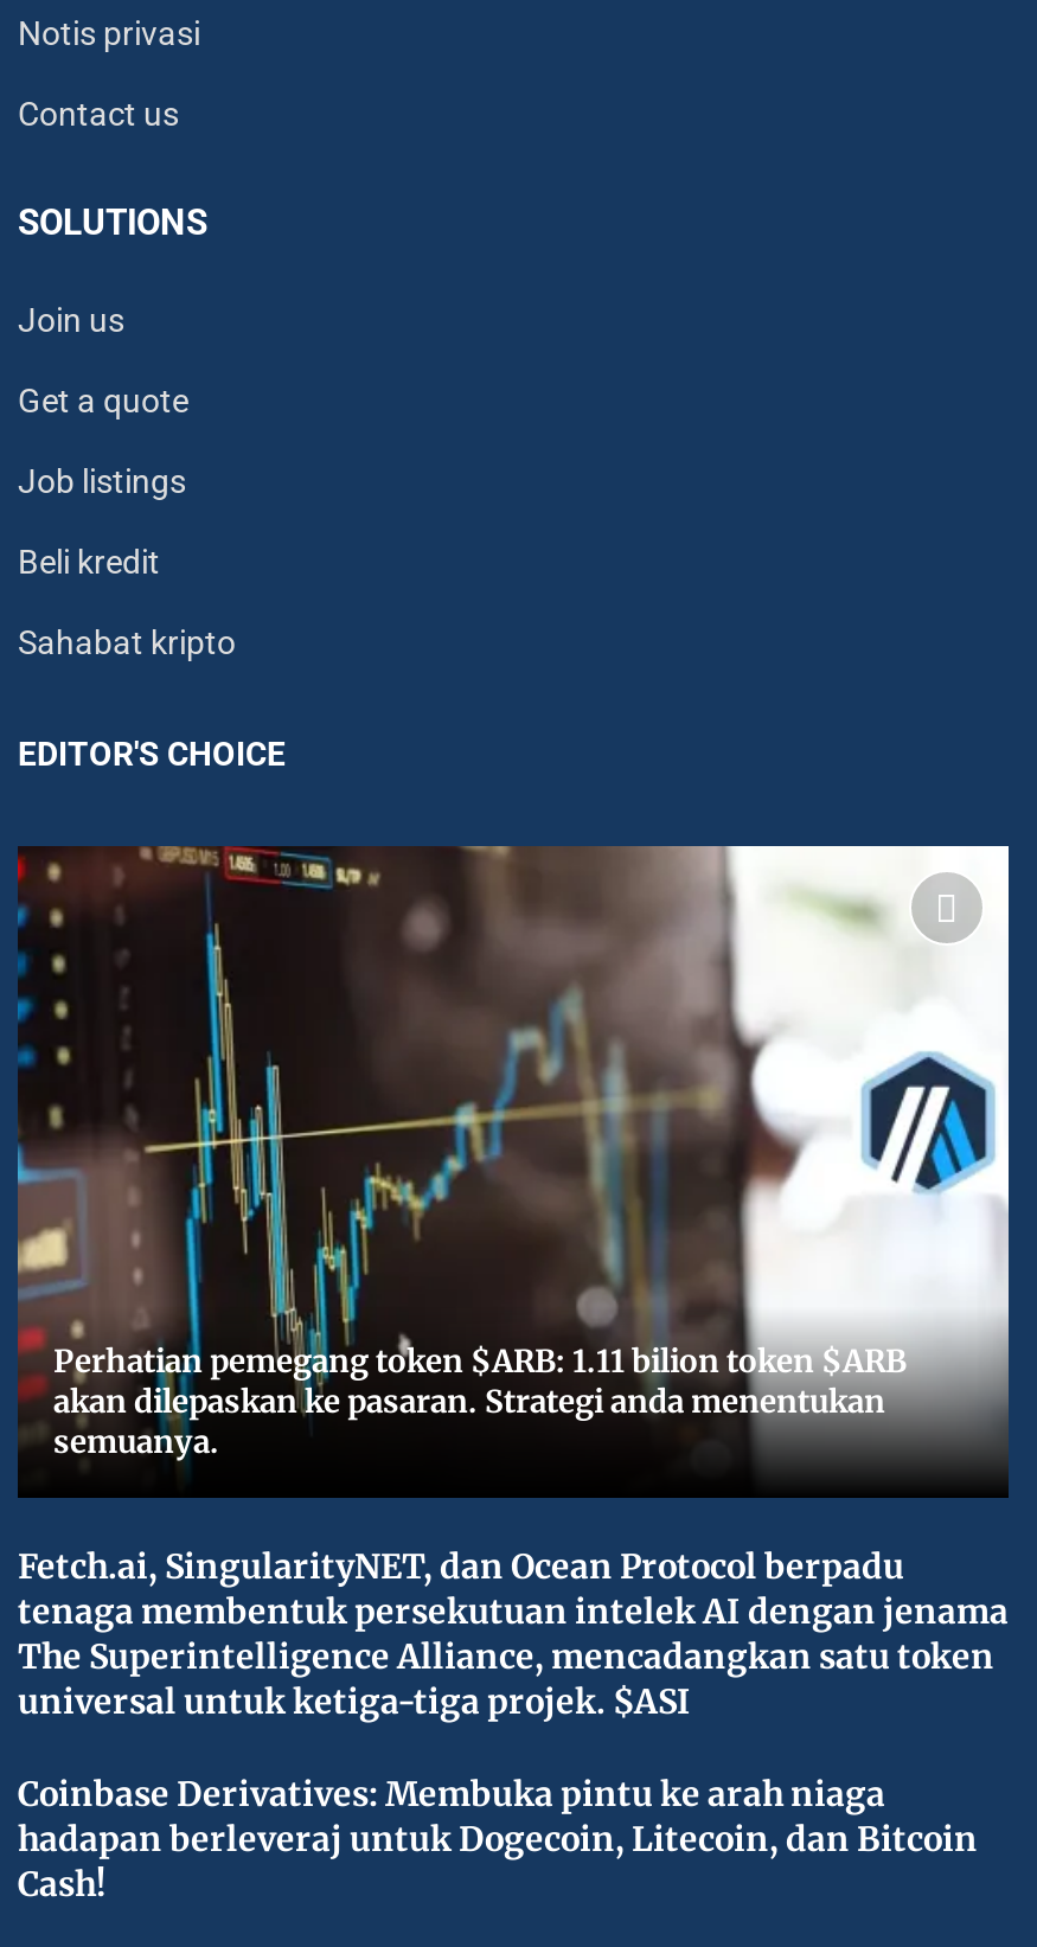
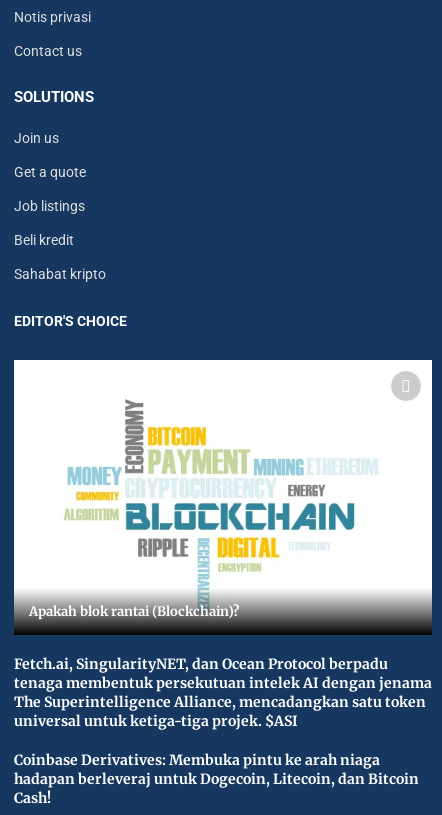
- [image]
- Perhatian pemegang token $ARB: 1.11 bilion token $ARB
- akan dilepaskan ke pasaran. Strategi anda menentukan
- semuanya.
+ [image]
+ Apakah blok rantai (Blockchain)?
